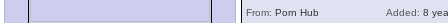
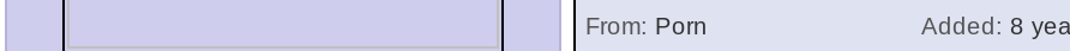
- From: Porn Hub
+ From: Porn
